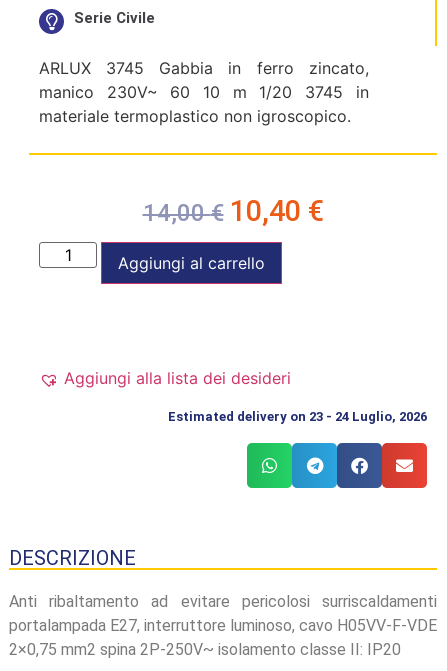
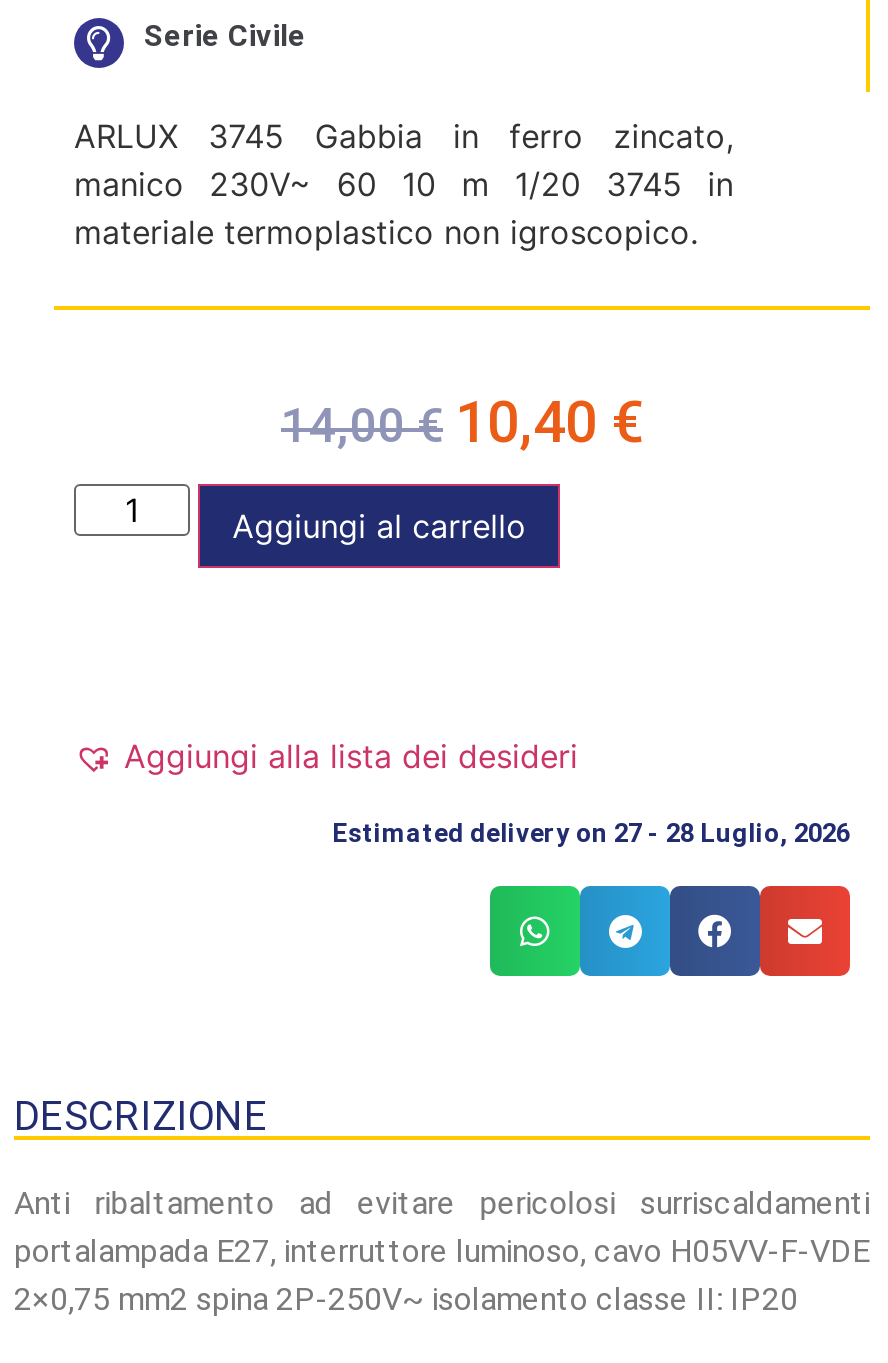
- Estimated delivery on 23 - 24 Luglio, 2026
+ Estimated delivery on 27 - 28 Luglio, 2026
